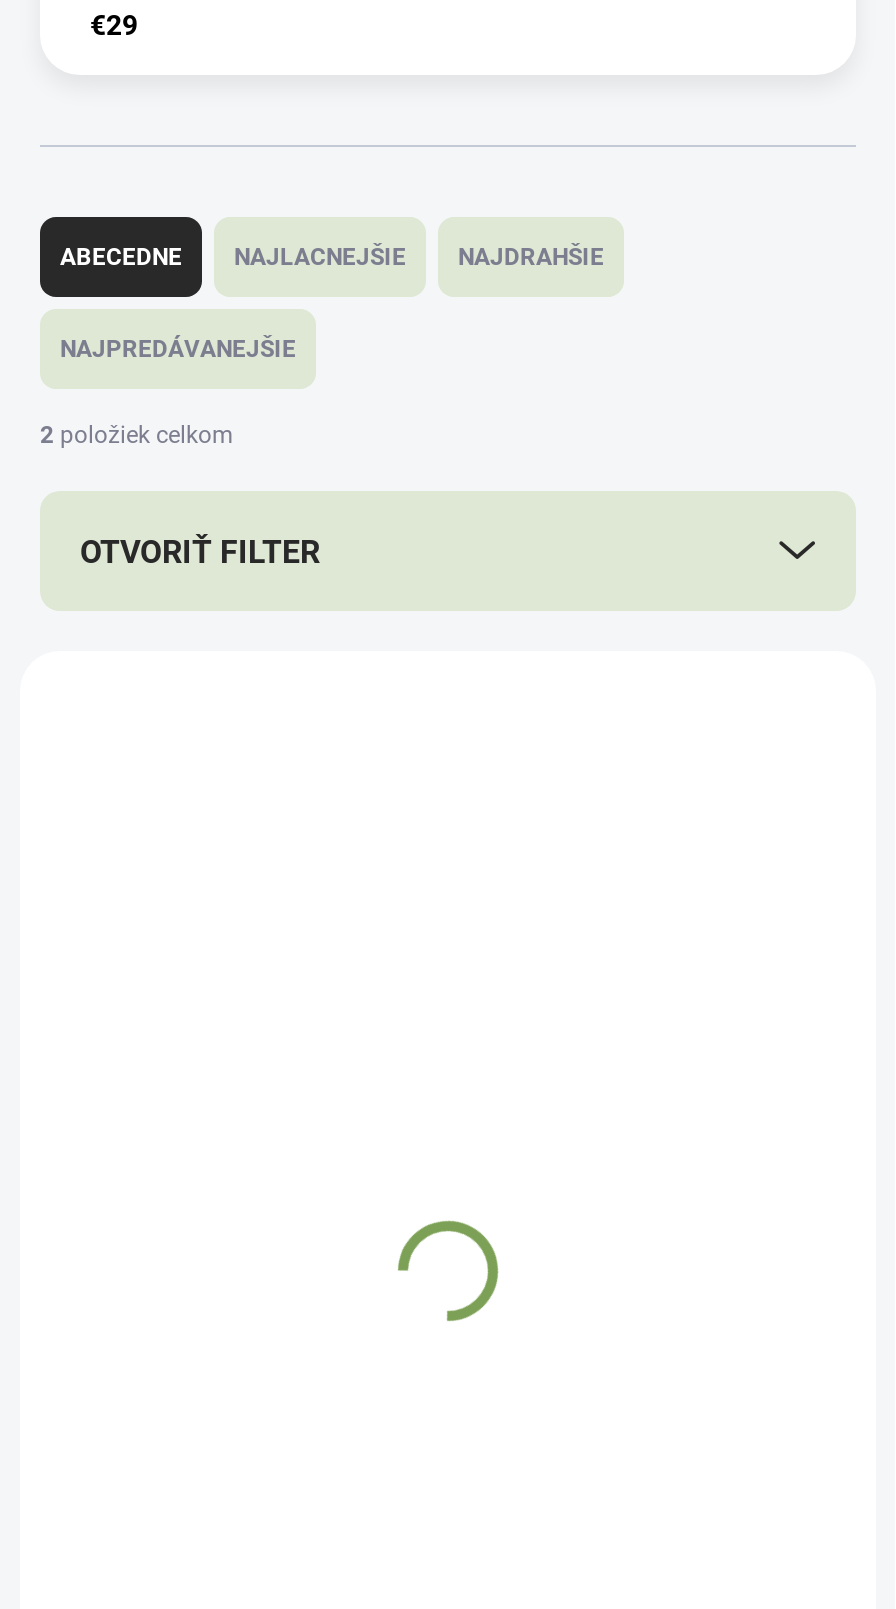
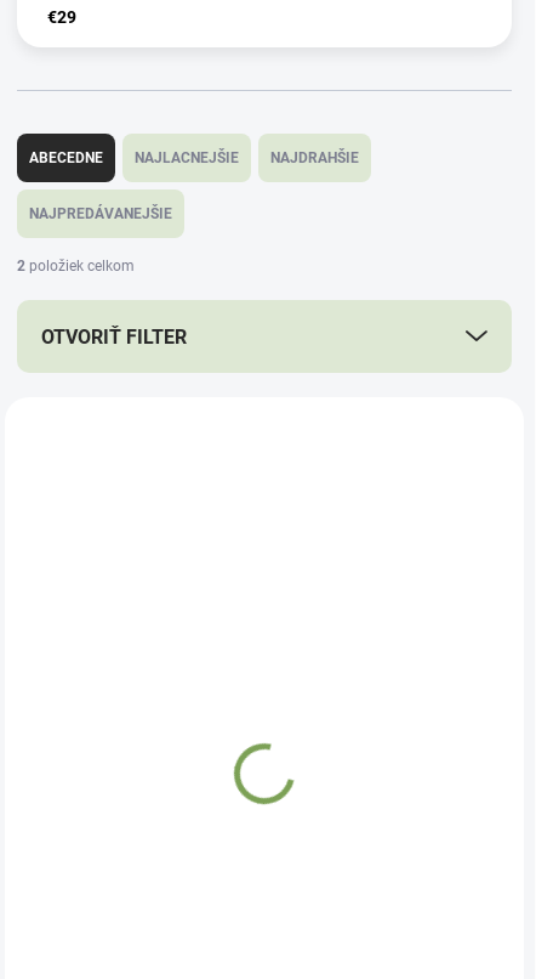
- [image]
+ [image]
